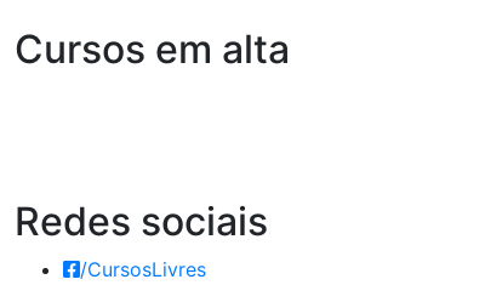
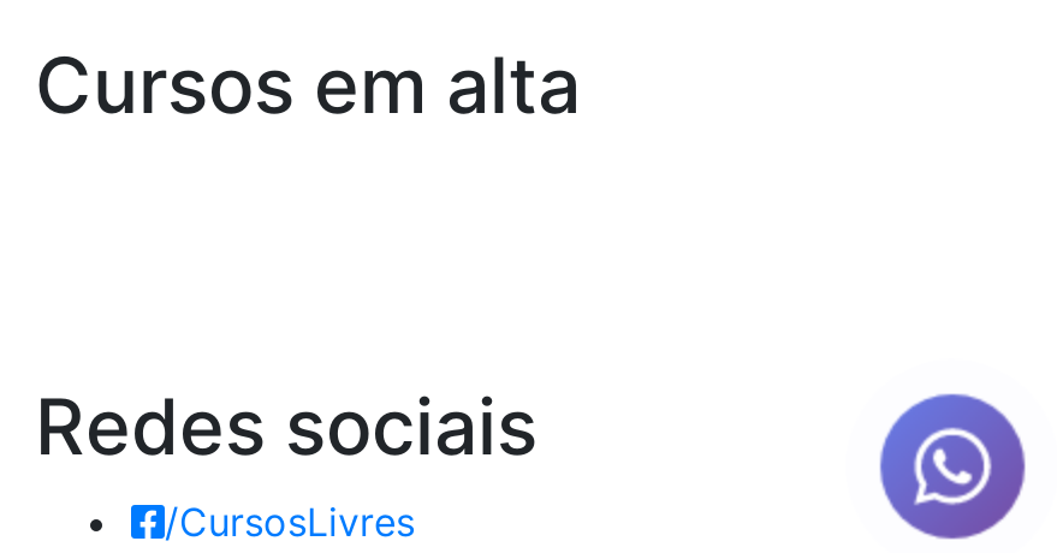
+ [image]
